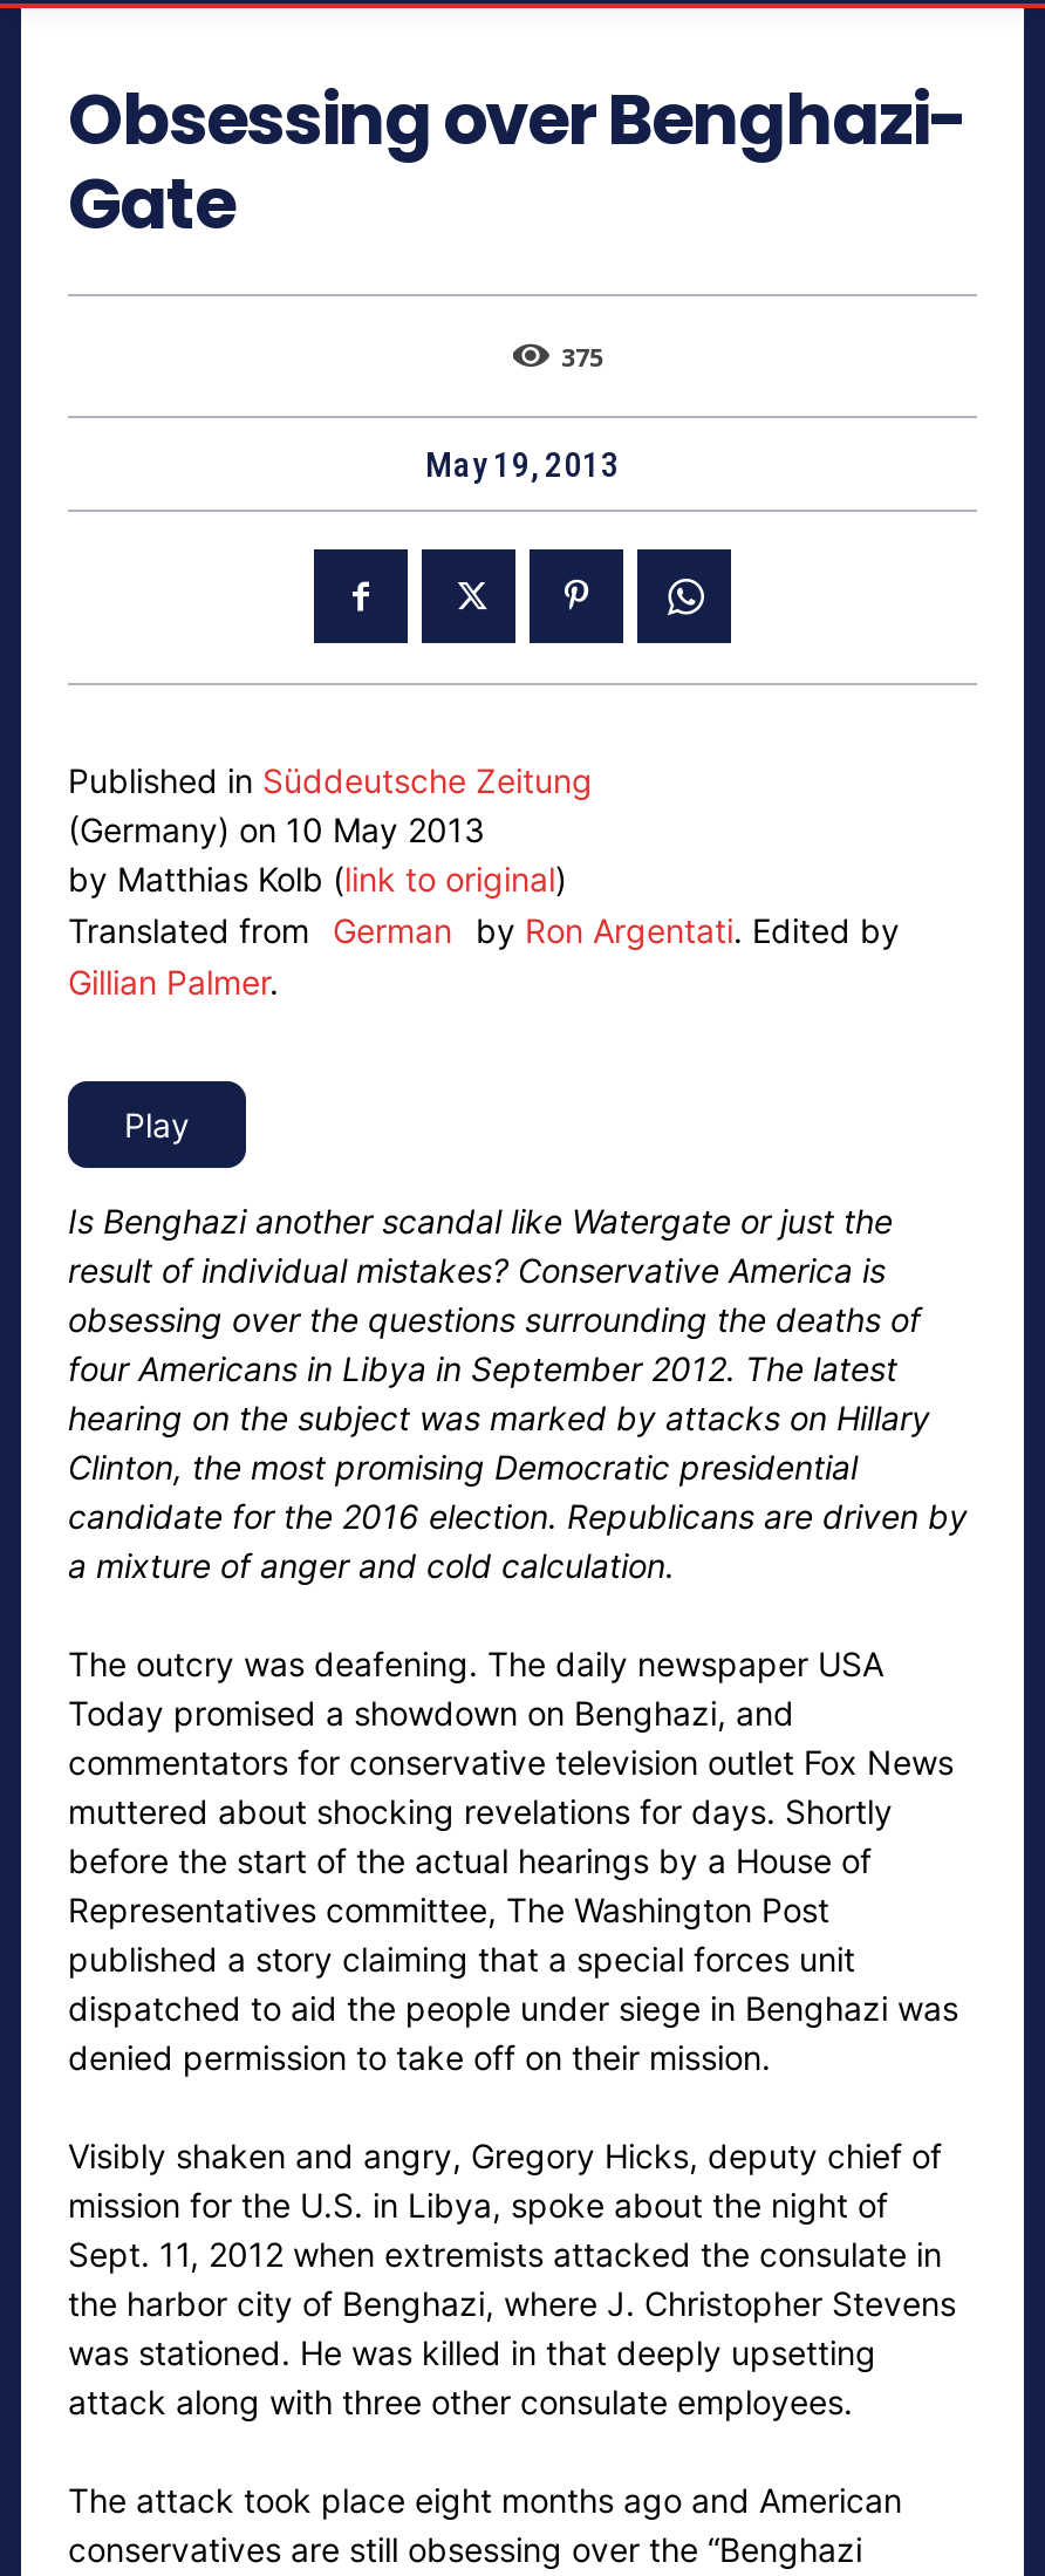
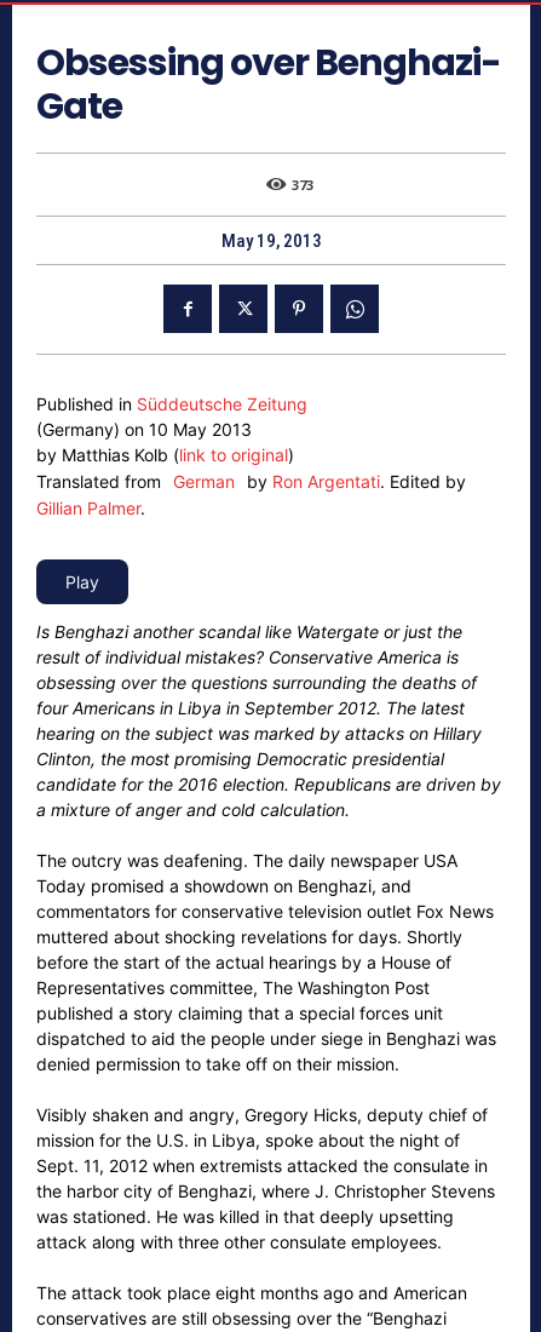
- 375
+ 373
